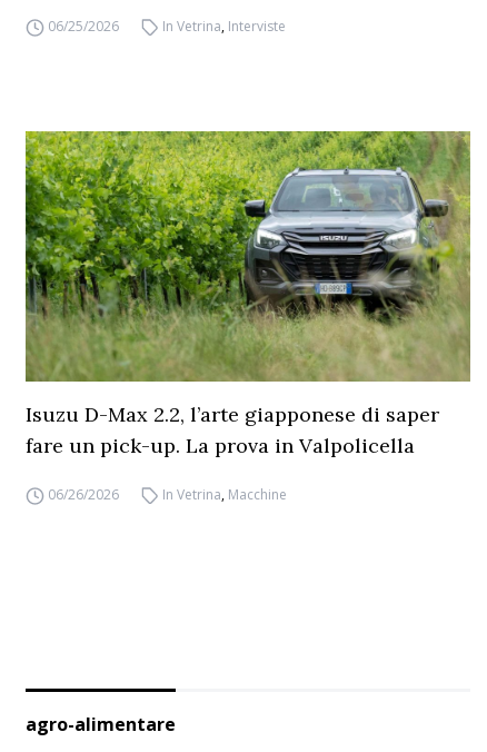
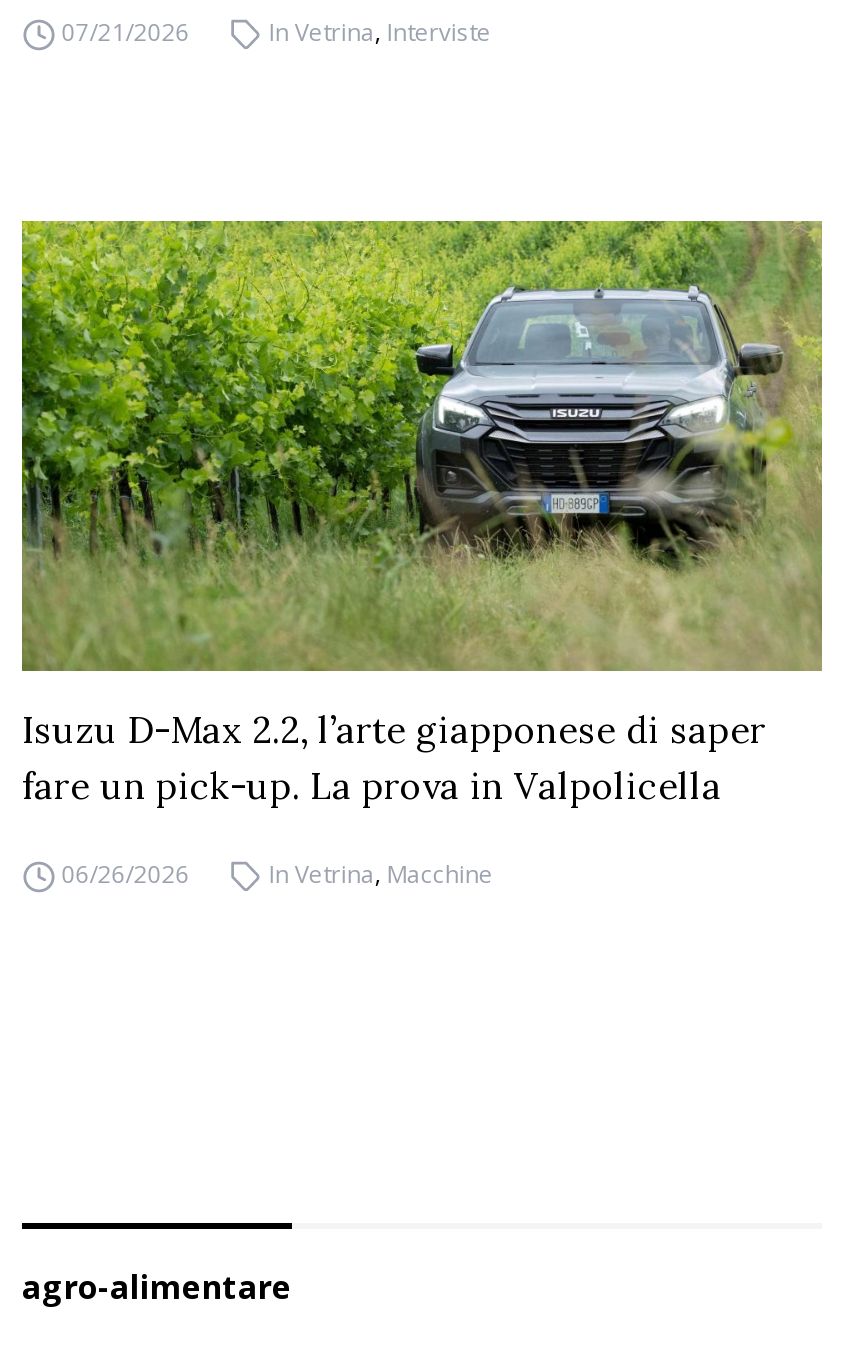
- 06/25/2026
+ 07/21/2026
